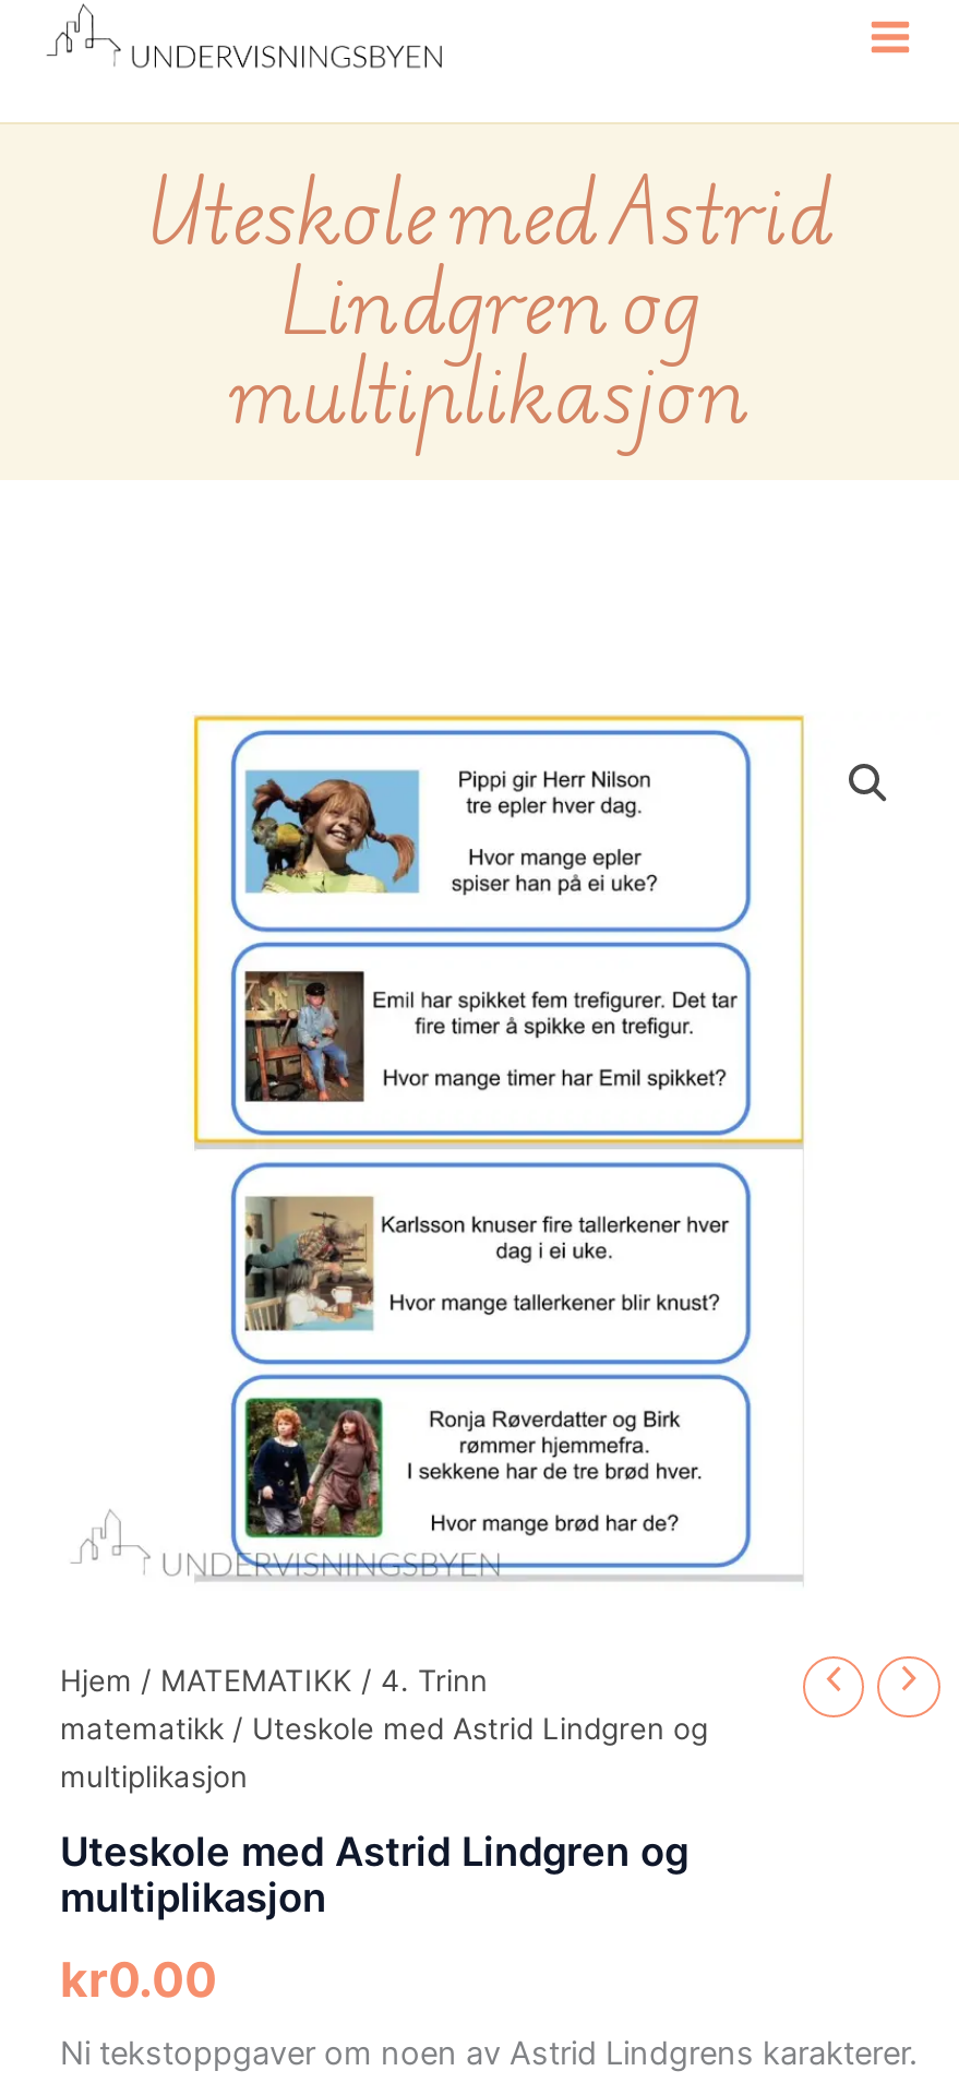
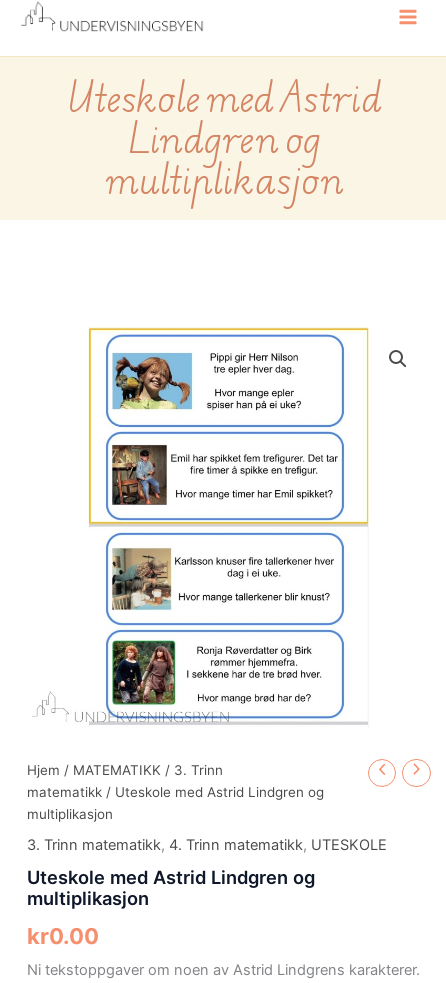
- Hjem / MATEMATIKK / 4. Trinn
+ Hjem / MATEMATIKK / 3. Trinn

+ 3. Trinn matematikk, 4. Trinn matematikk, UTESKOLE
